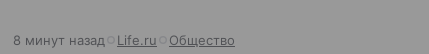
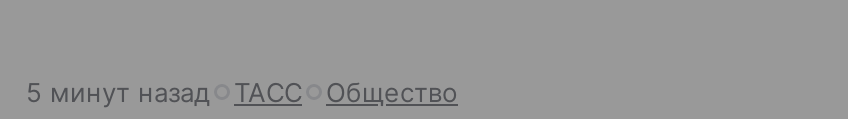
- 8 минут назад
- Life.ru
+ 5 минут назад
+ ТАСС
